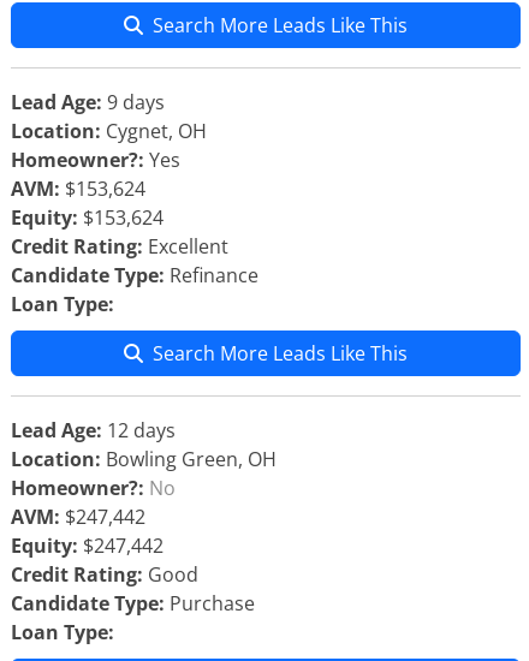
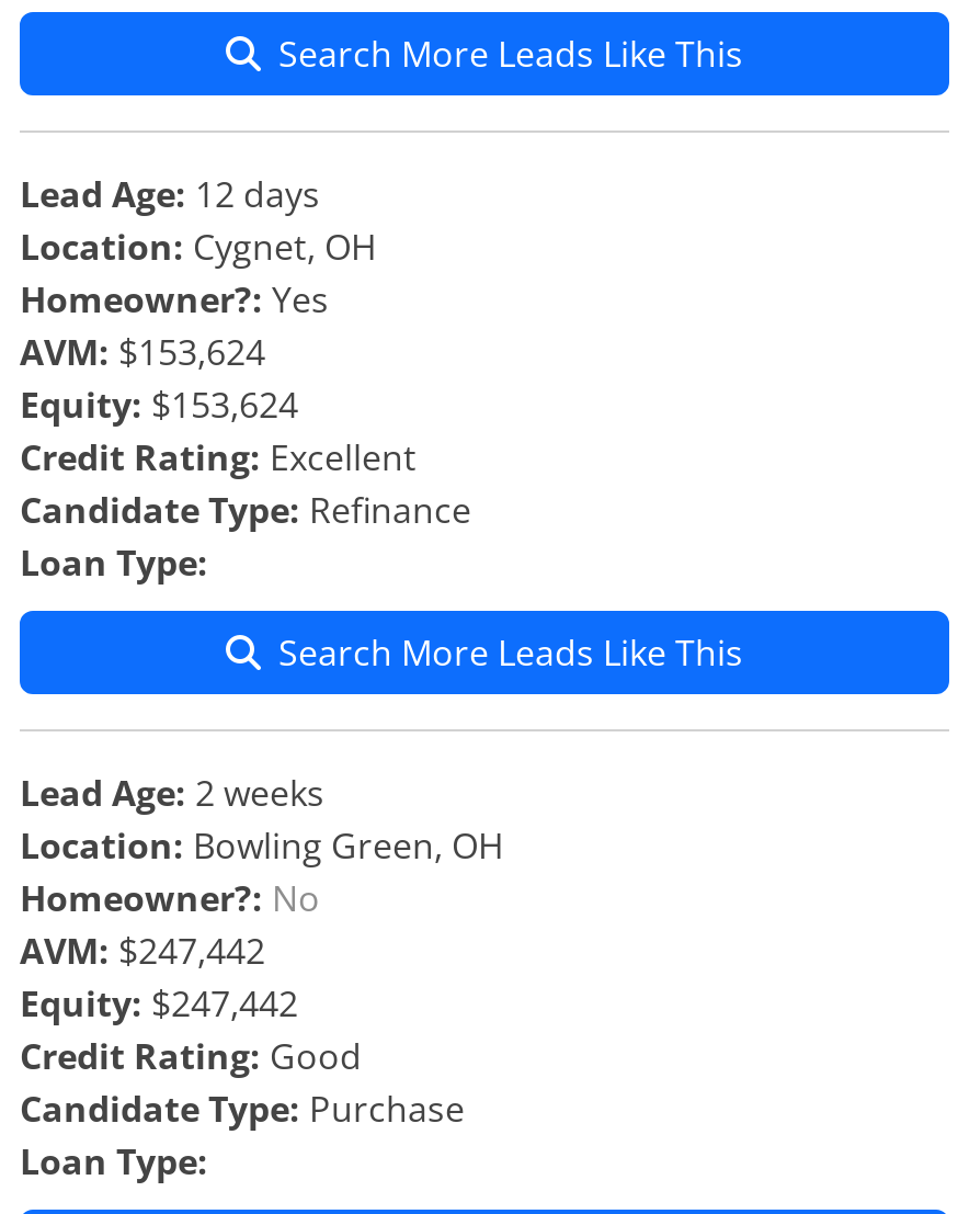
- Lead Age: 9 days
+ Lead Age: 12 days

- Lead Age: 12 days
+ Lead Age: 2 weeks
